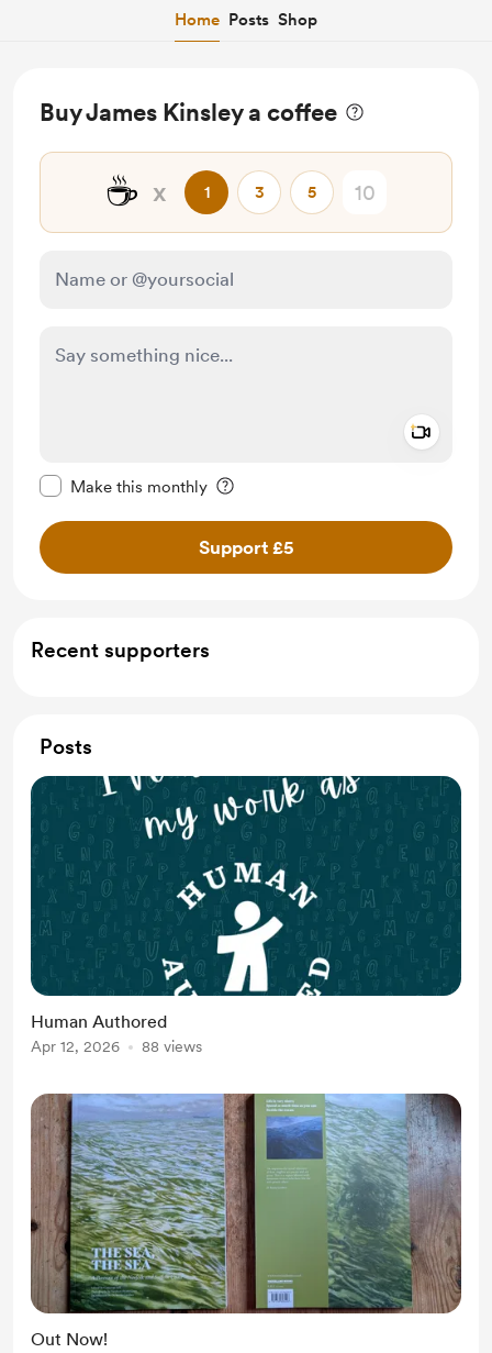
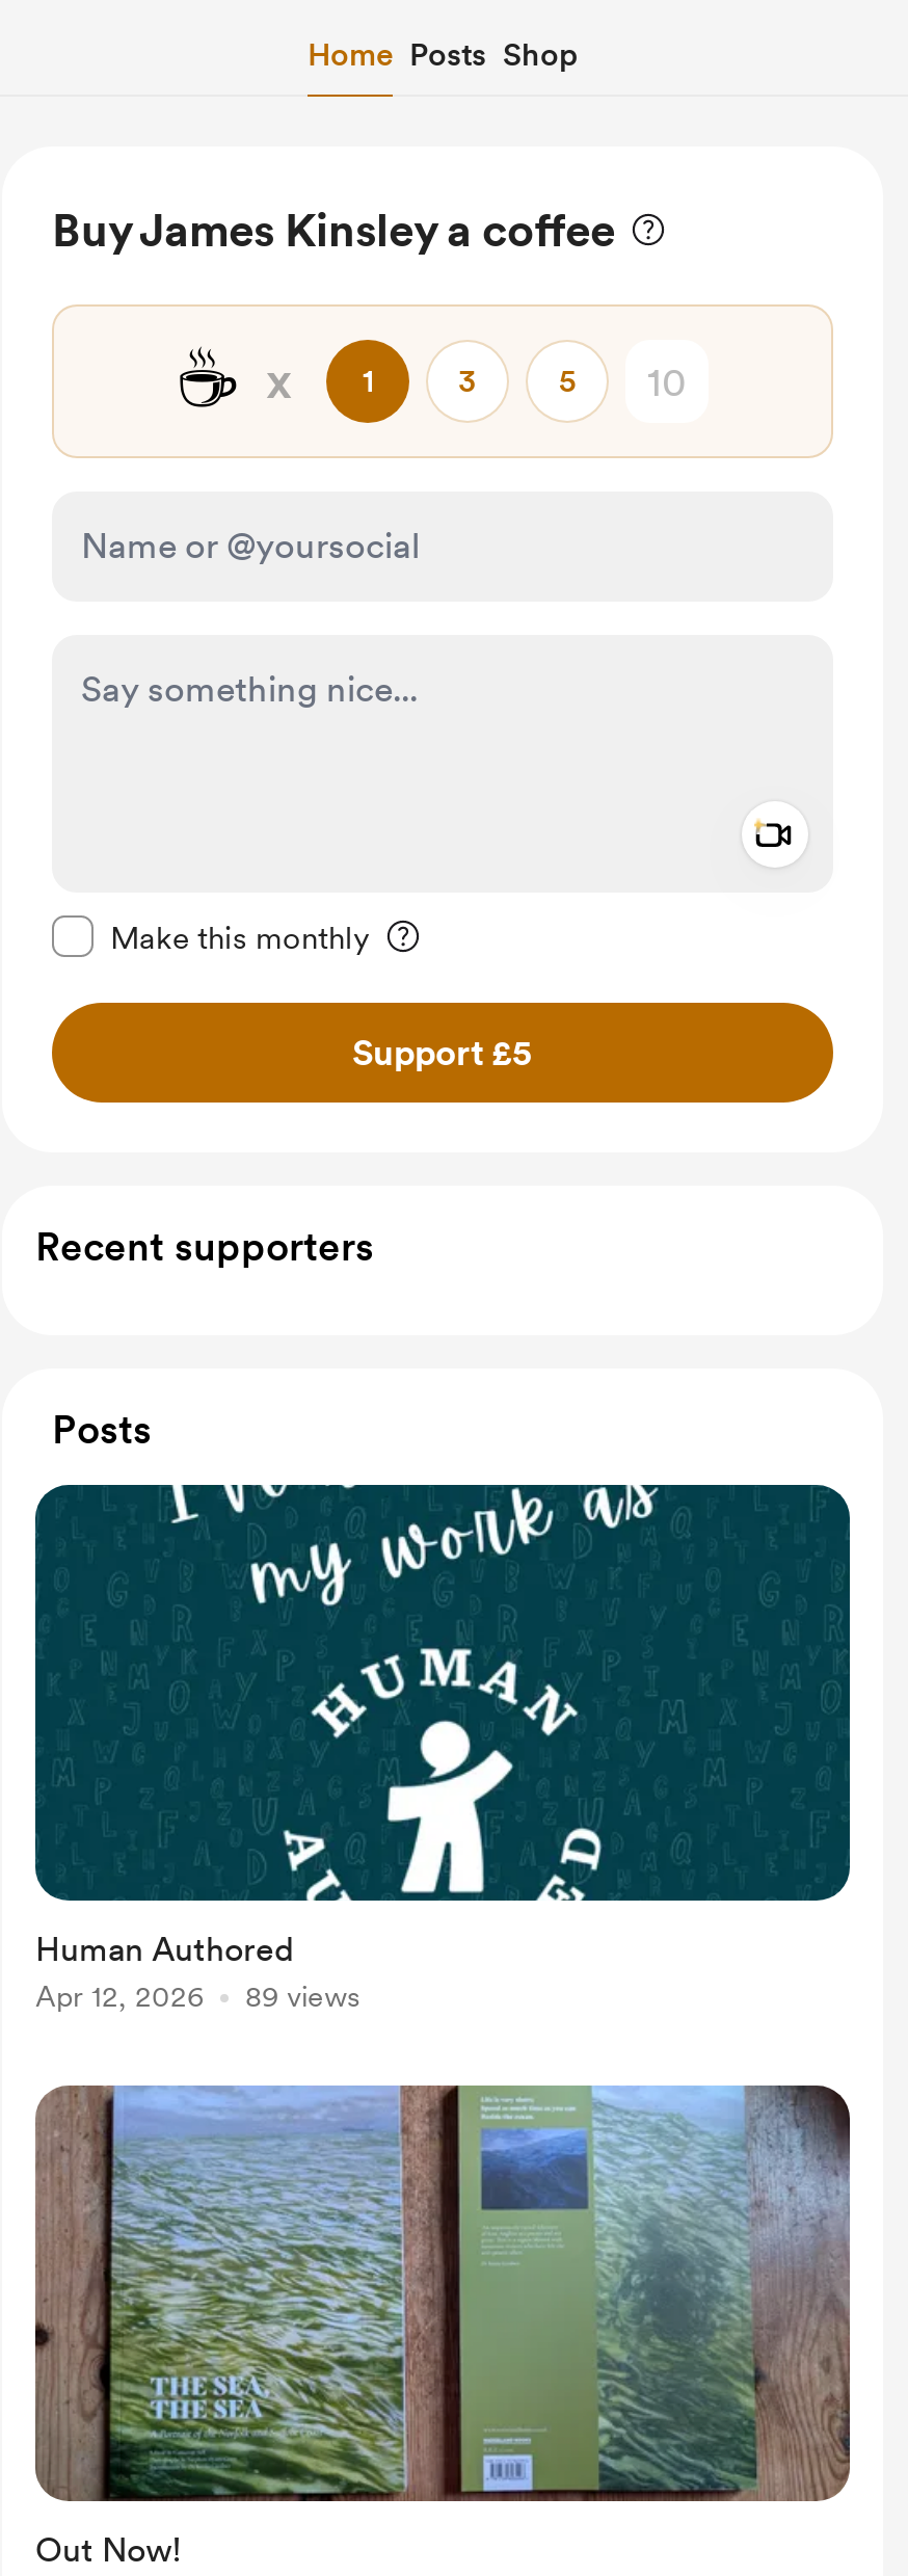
- Apr 12, 2026 88 views
+ Apr 12, 2026 89 views
